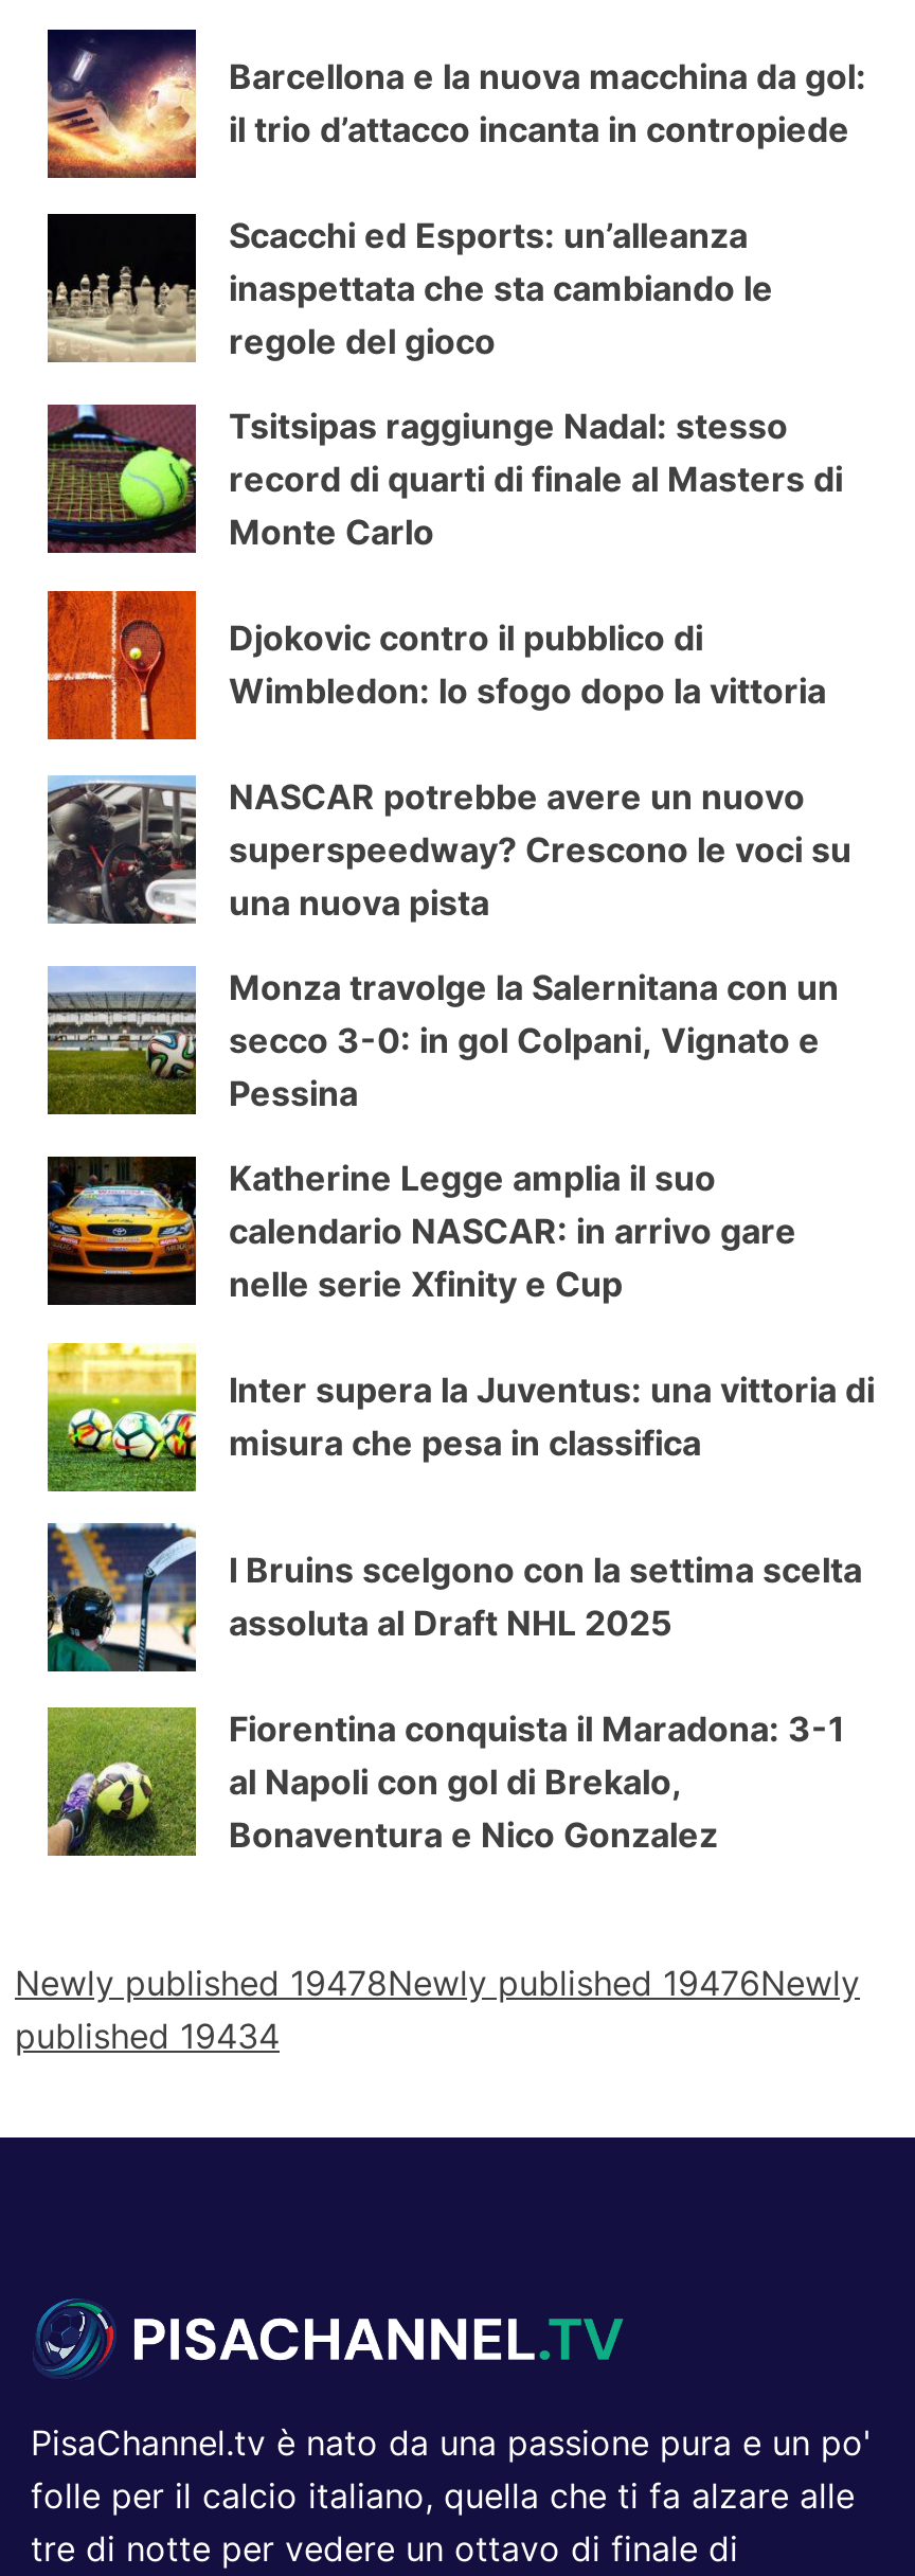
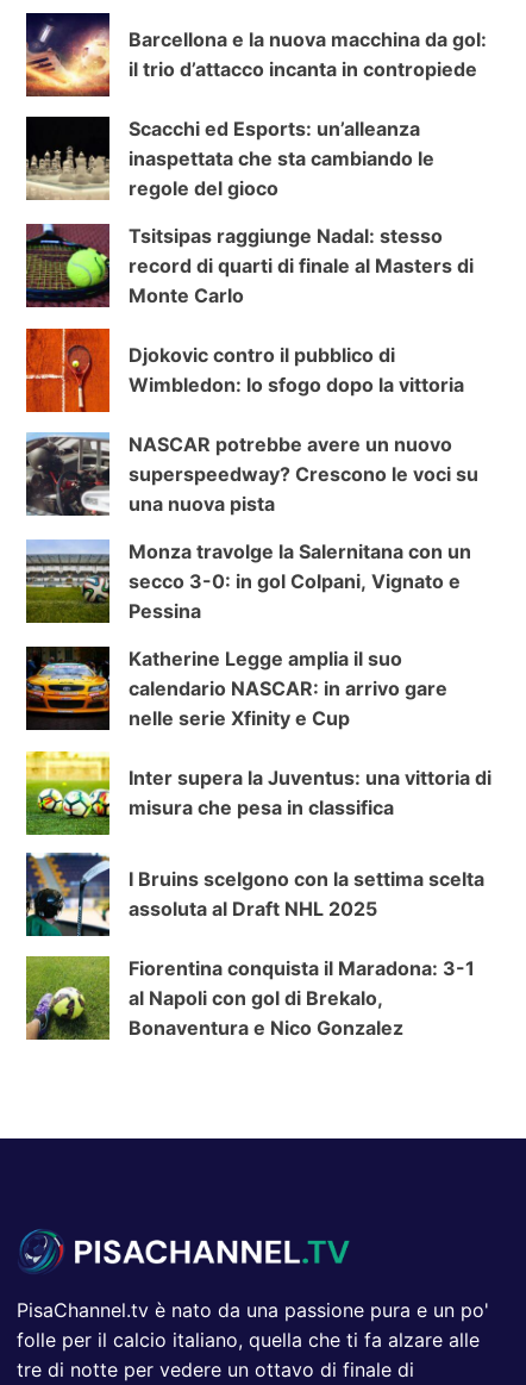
- Newly published 19478Newly published 19476Newly
- published 19434
